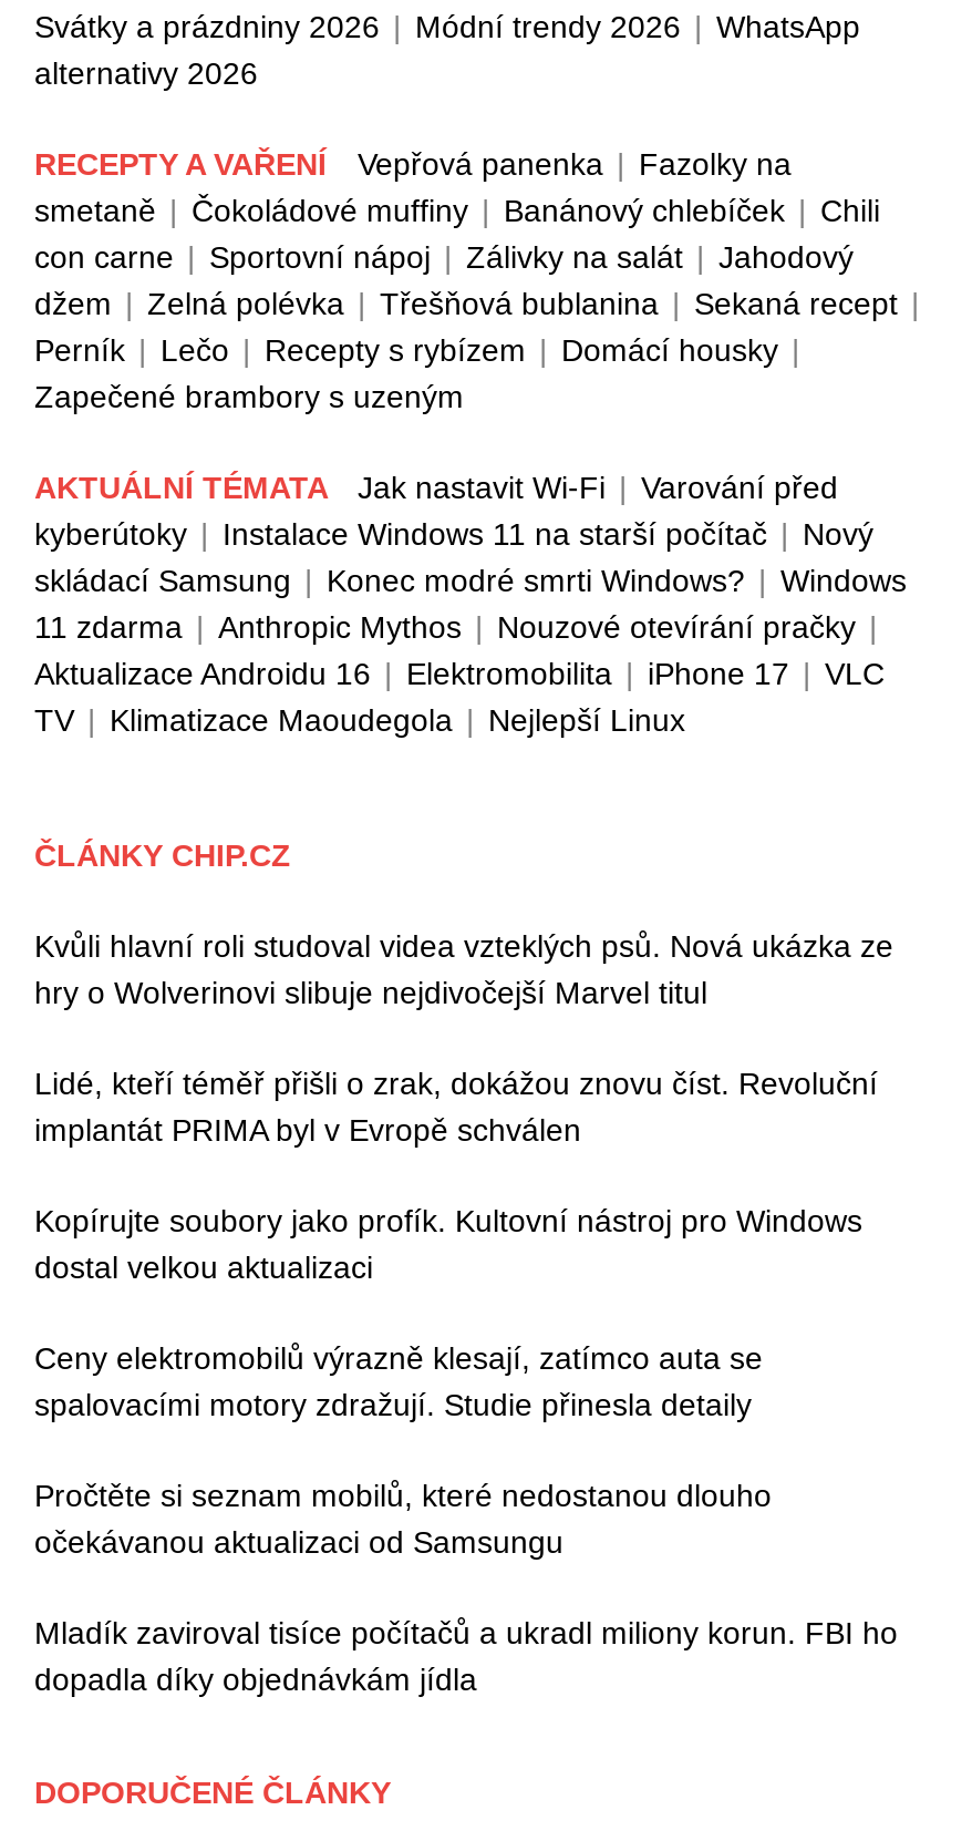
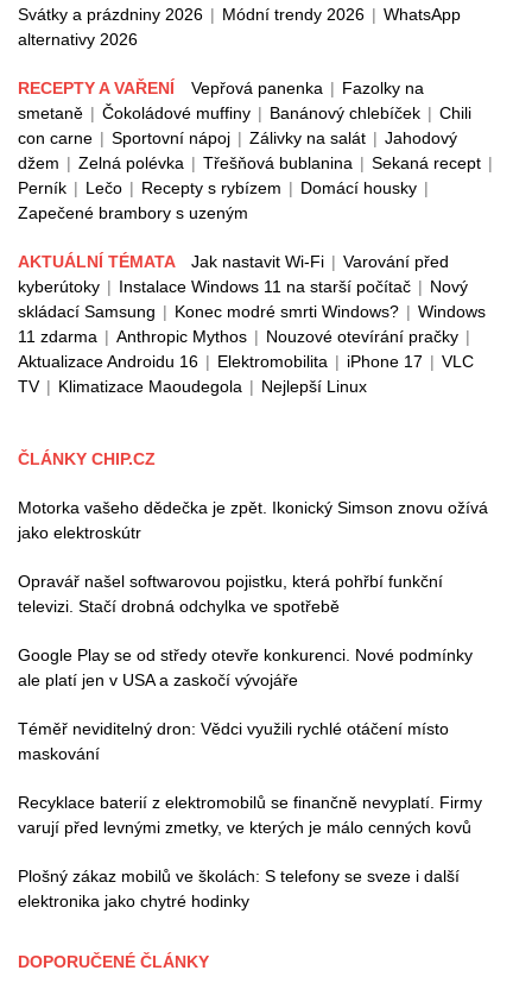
- Kvůli hlavní roli studoval videa vzteklých psů. Nová ukázka ze
- hry o Wolverinovi slibuje nejdivočejší Marvel titul
+ Motorka vašeho dědečka je zpět. Ikonický Simson znovu ožívá
+ jako elektroskútr

- Lidé, kteří téměř přišli o zrak, dokážou znovu číst. Revoluční
- implantát PRIMA byl v Evropě schválen
+ Opravář našel softwarovou pojistku, která pohřbí funkční
+ televizi. Stačí drobná odchylka ve spotřebě

- Kopírujte soubory jako profík. Kultovní nástroj pro Windows
- dostal velkou aktualizaci
+ Google Play se od středy otevře konkurenci. Nové podmínky
+ ale platí jen v USA a zaskočí vývojáře

- Ceny elektromobilů výrazně klesají, zatímco auta se
- spalovacími motory zdražují. Studie přinesla detaily
+ Téměř neviditelný dron: Vědci využili rychlé otáčení místo
+ maskování

- Pročtěte si seznam mobilů, které nedostanou dlouho
- očekávanou aktualizaci od Samsungu
+ Recyklace baterií z elektromobilů se finančně nevyplatí. Firmy
+ varují před levnými zmetky, ve kterých je málo cenných kovů

- Mladík zaviroval tisíce počítačů a ukradl miliony korun. FBI ho
- dopadla díky objednávkám jídla
+ Plošný zákaz mobilů ve školách: S telefony se sveze i další
+ elektronika jako chytré hodinky
